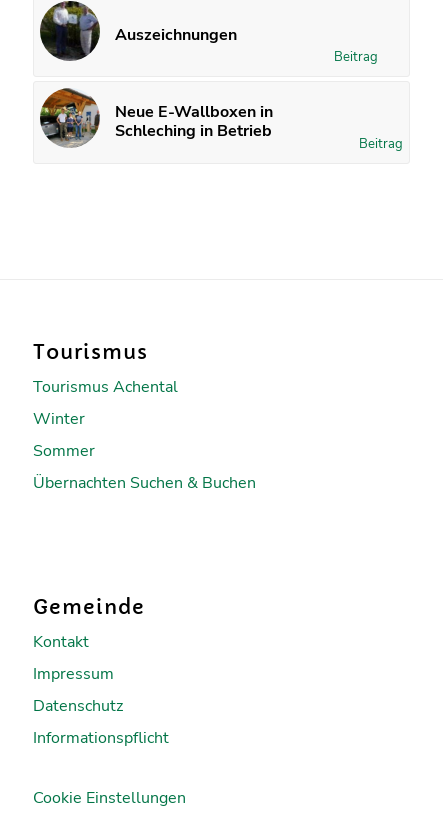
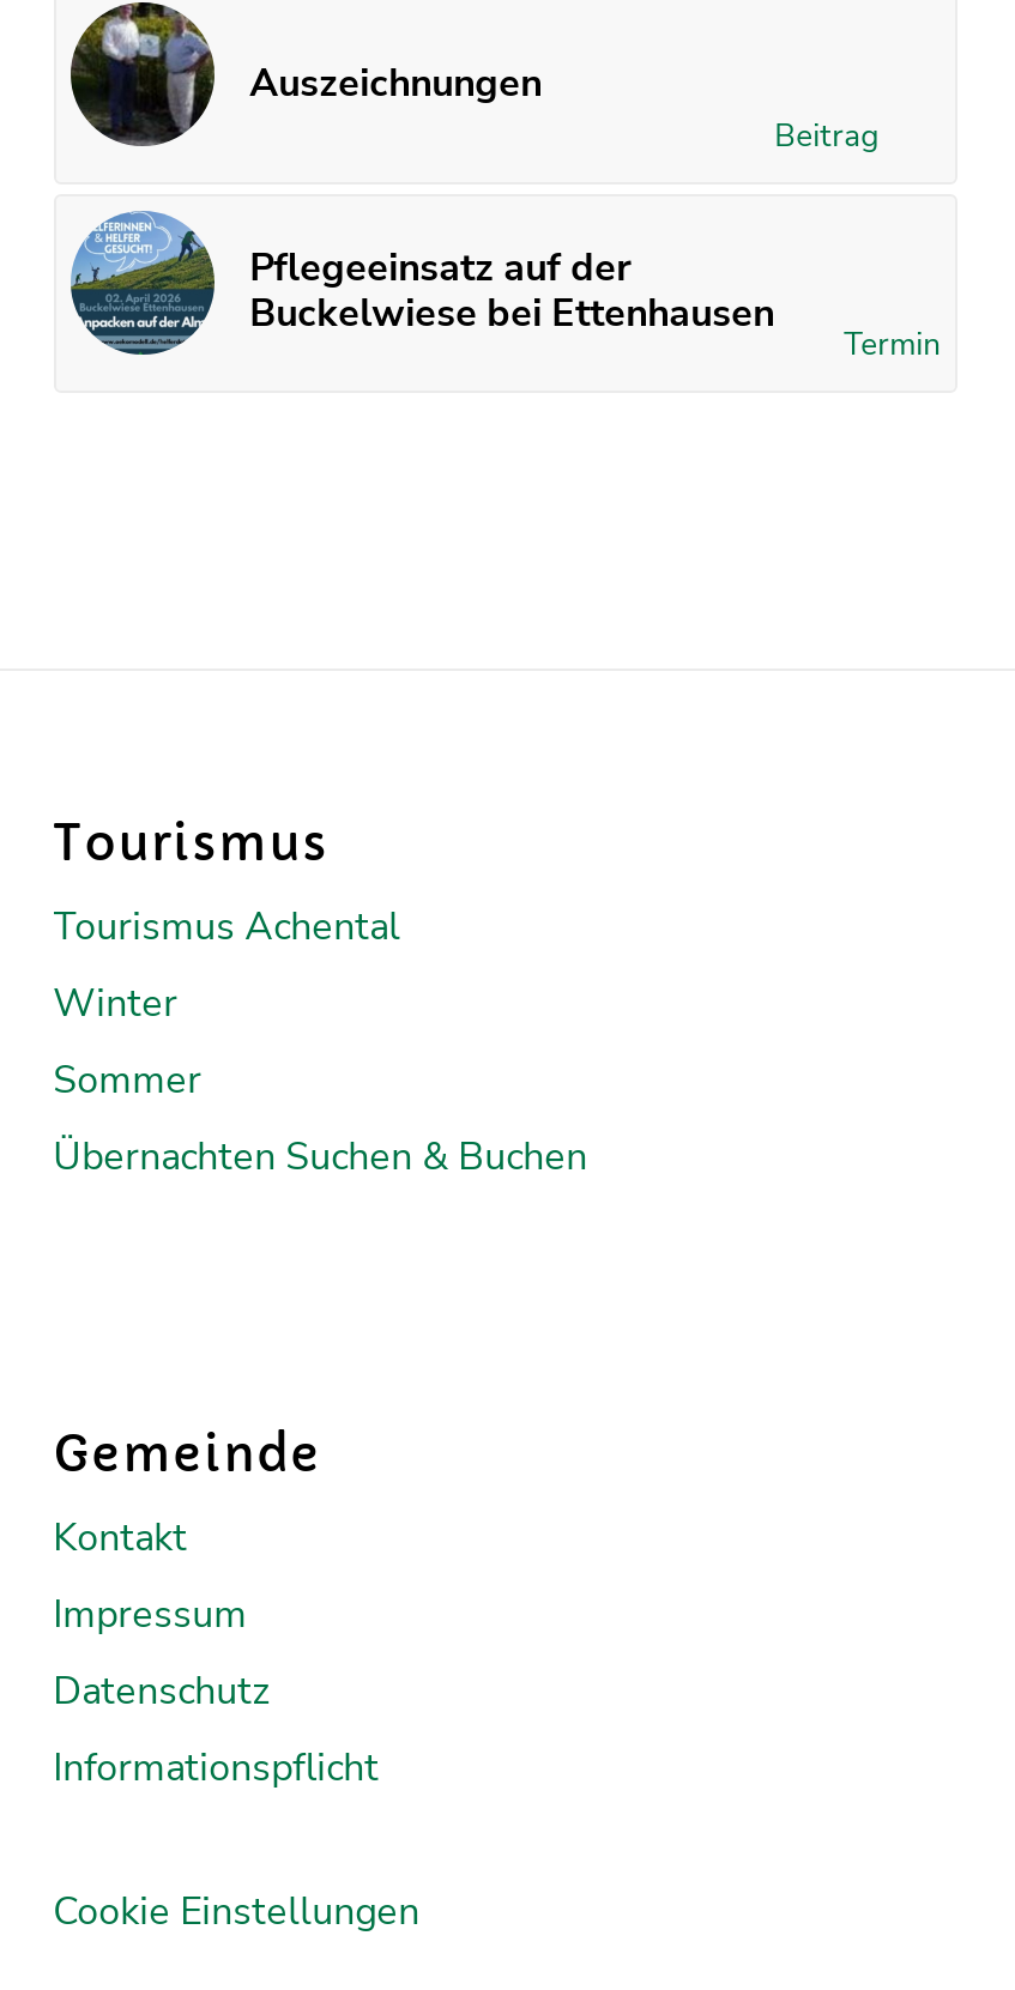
- [image]
- Neue E-Wallboxen in
- Schleching in Betrieb
- Beitrag
+ [image]
+ Pflegeeinsatz auf der
+ Buckelwiese bei Ettenhausen
+ Termin
